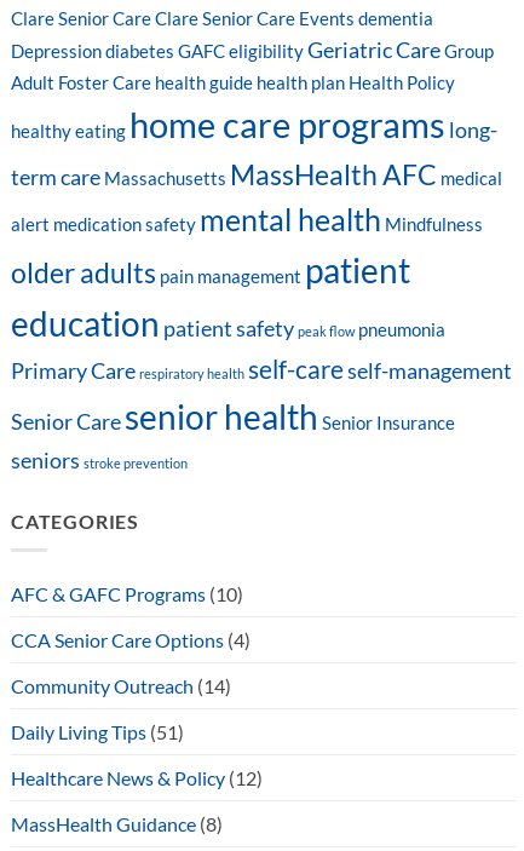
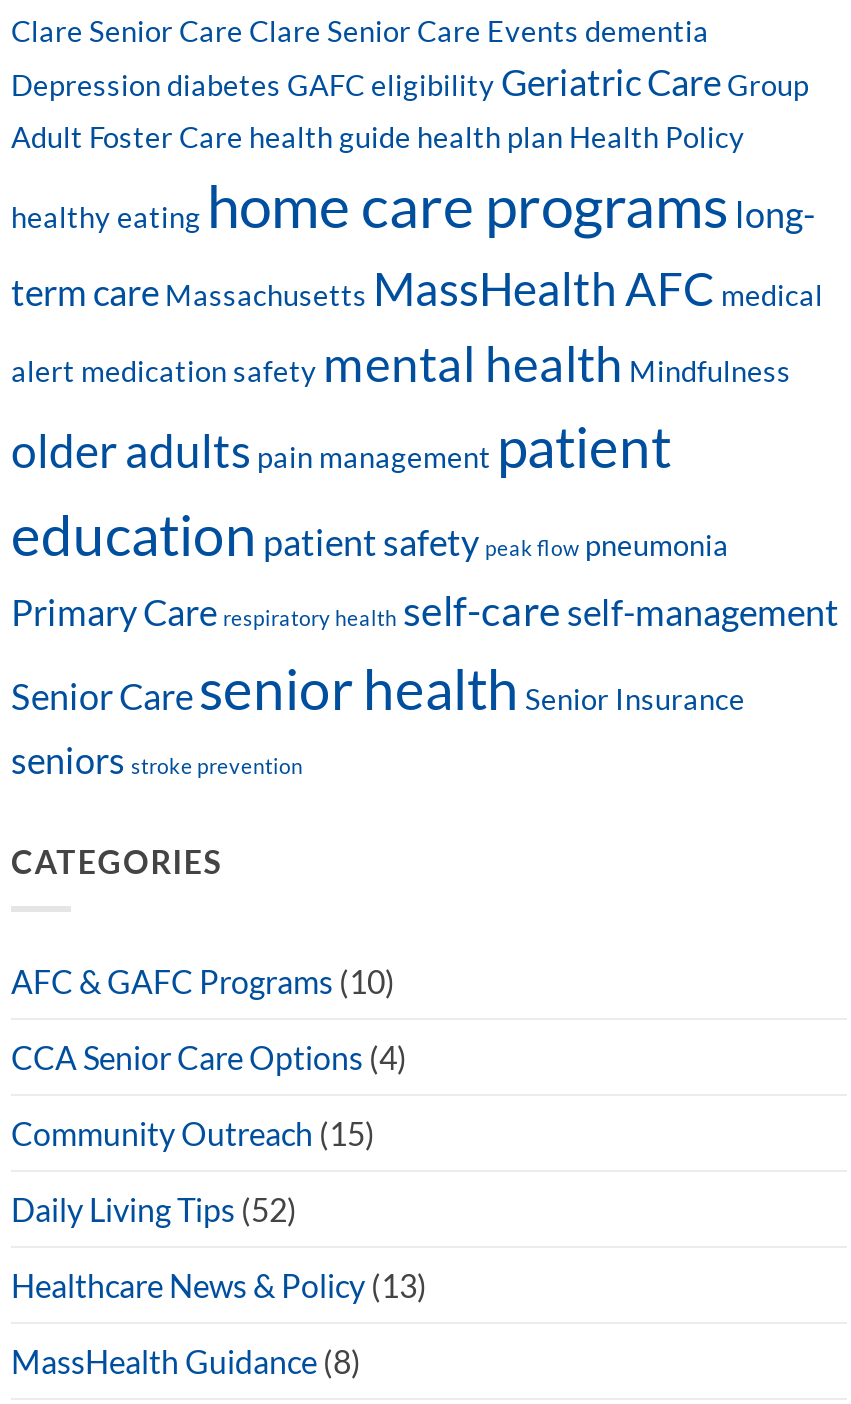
- Community Outreach (14)
+ Community Outreach (15)

- Daily Living Tips (51)
+ Daily Living Tips (52)

- Healthcare News & Policy (12)
+ Healthcare News & Policy (13)
